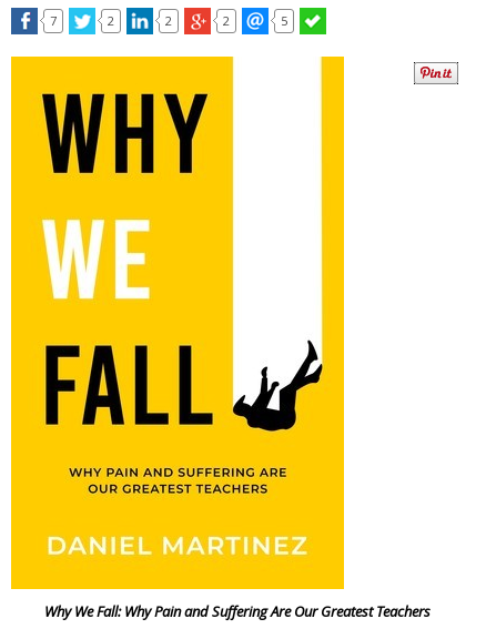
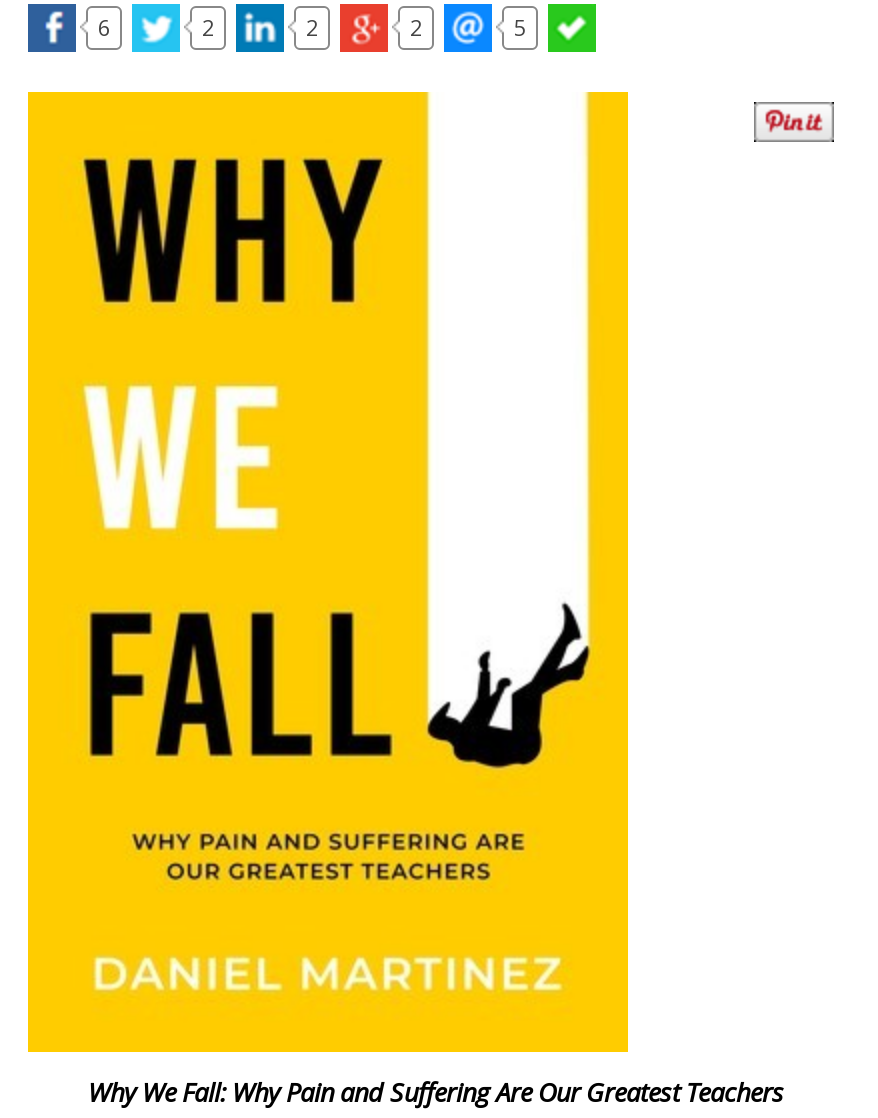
- 7
+ 6
